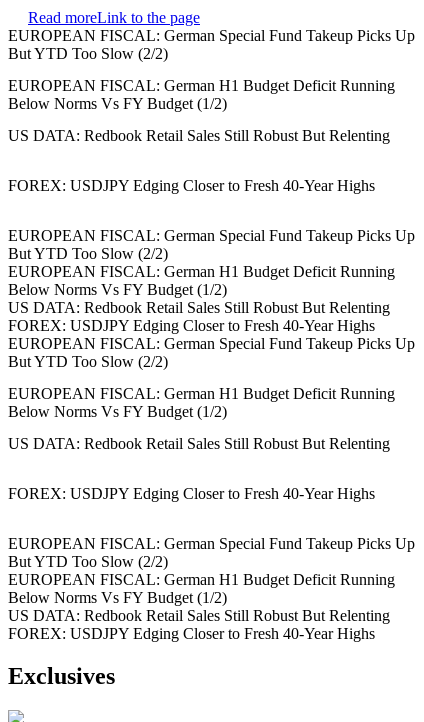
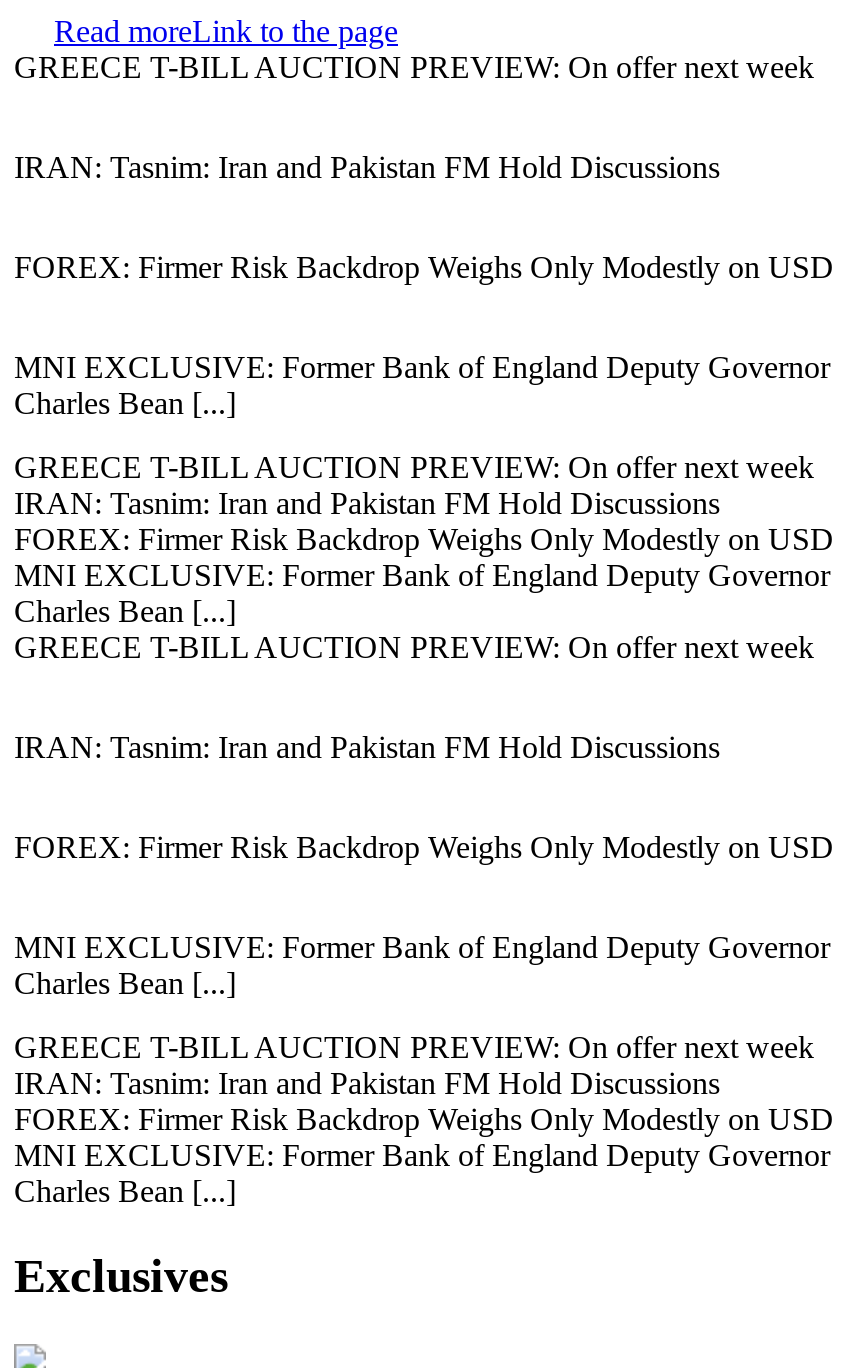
- EUROPEAN FISCAL: German Special Fund Takeup Picks Up
- But YTD Too Slow (2/2)
+ GREECE T-BILL AUCTION PREVIEW: On offer next week

- EUROPEAN FISCAL: German H1 Budget Deficit Running
- Below Norms Vs FY Budget (1/2)
+ IRAN: Tasnim: Iran and Pakistan FM Hold Discussions

- US DATA: Redbook Retail Sales Still Robust But Relenting
+ FOREX: Firmer Risk Backdrop Weighs Only Modestly on USD

- FOREX: USDJPY Edging Closer to Fresh 40-Year Highs
+ MNI EXCLUSIVE: Former Bank of England Deputy Governor
+ Charles Bean [...]

- EUROPEAN FISCAL: German Special Fund Takeup Picks Up
- But YTD Too Slow (2/2)
- EUROPEAN FISCAL: German H1 Budget Deficit Running
- Below Norms Vs FY Budget (1/2)
- US DATA: Redbook Retail Sales Still Robust But Relenting
- FOREX: USDJPY Edging Closer to Fresh 40-Year Highs
- EUROPEAN FISCAL: German Special Fund Takeup Picks Up
- But YTD Too Slow (2/2)
+ GREECE T-BILL AUCTION PREVIEW: On offer next week
+ IRAN: Tasnim: Iran and Pakistan FM Hold Discussions
+ FOREX: Firmer Risk Backdrop Weighs Only Modestly on USD
+ MNI EXCLUSIVE: Former Bank of England Deputy Governor
+ Charles Bean [...]
+ GREECE T-BILL AUCTION PREVIEW: On offer next week

- EUROPEAN FISCAL: German H1 Budget Deficit Running
- Below Norms Vs FY Budget (1/2)
+ IRAN: Tasnim: Iran and Pakistan FM Hold Discussions

- US DATA: Redbook Retail Sales Still Robust But Relenting
+ FOREX: Firmer Risk Backdrop Weighs Only Modestly on USD

- FOREX: USDJPY Edging Closer to Fresh 40-Year Highs
+ MNI EXCLUSIVE: Former Bank of England Deputy Governor
+ Charles Bean [...]

- EUROPEAN FISCAL: German Special Fund Takeup Picks Up
- But YTD Too Slow (2/2)
- EUROPEAN FISCAL: German H1 Budget Deficit Running
- Below Norms Vs FY Budget (1/2)
- US DATA: Redbook Retail Sales Still Robust But Relenting
- FOREX: USDJPY Edging Closer to Fresh 40-Year Highs
+ GREECE T-BILL AUCTION PREVIEW: On offer next week
+ IRAN: Tasnim: Iran and Pakistan FM Hold Discussions
+ FOREX: Firmer Risk Backdrop Weighs Only Modestly on USD
+ MNI EXCLUSIVE: Former Bank of England Deputy Governor
+ Charles Bean [...]
